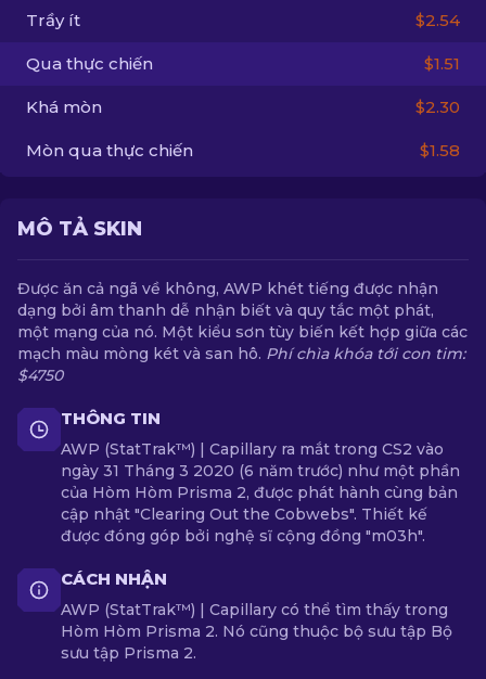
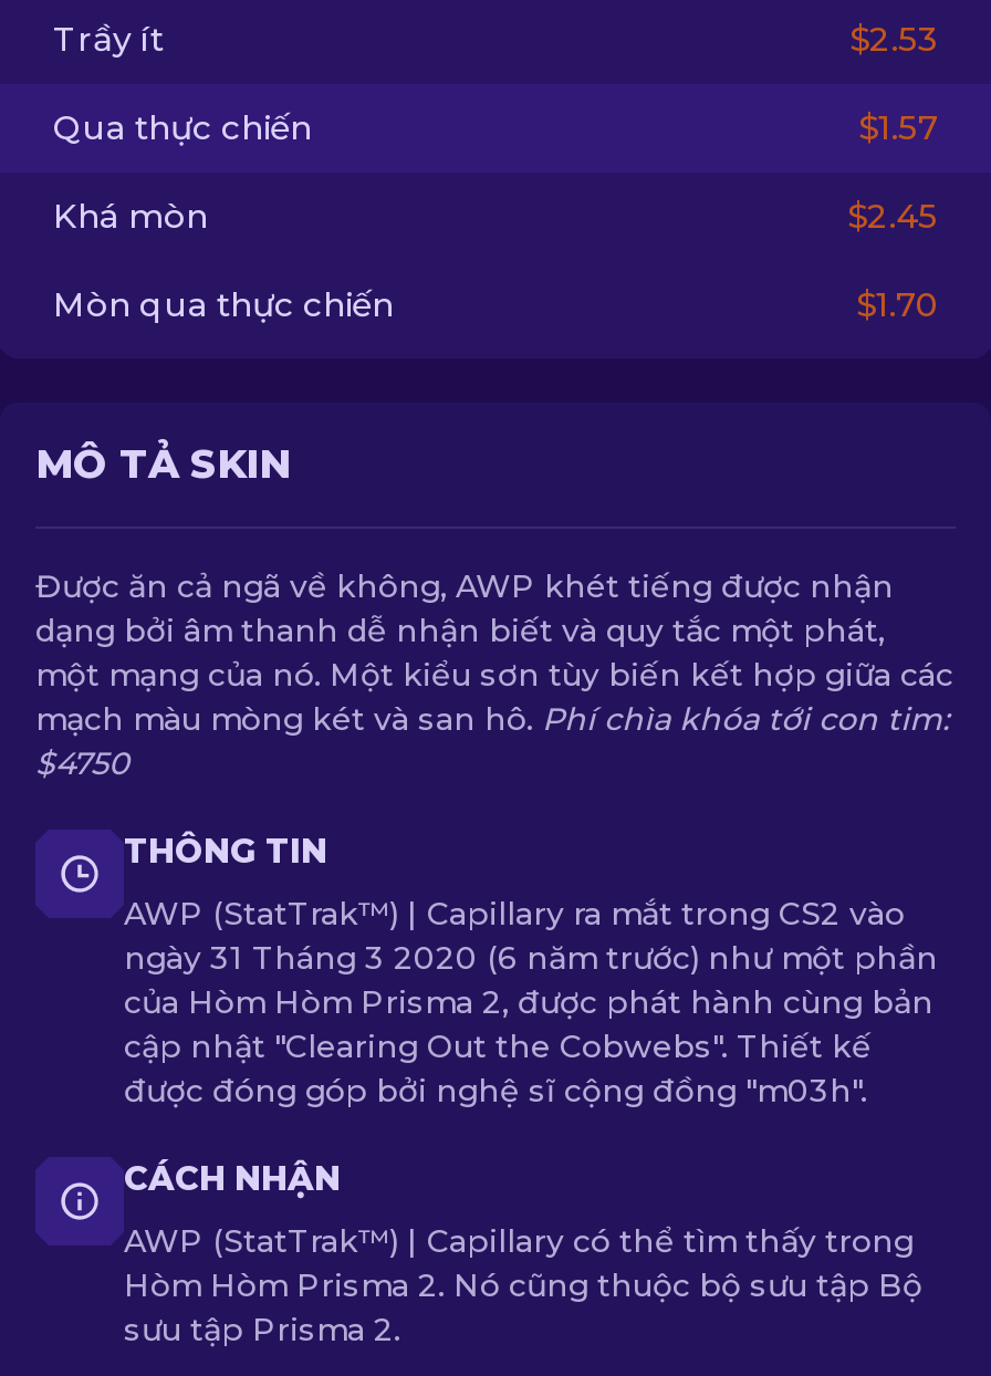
- $2.54
+ $2.53

- $1.51
+ $1.57

- $2.30
+ $2.45

- $1.58
+ $1.70
